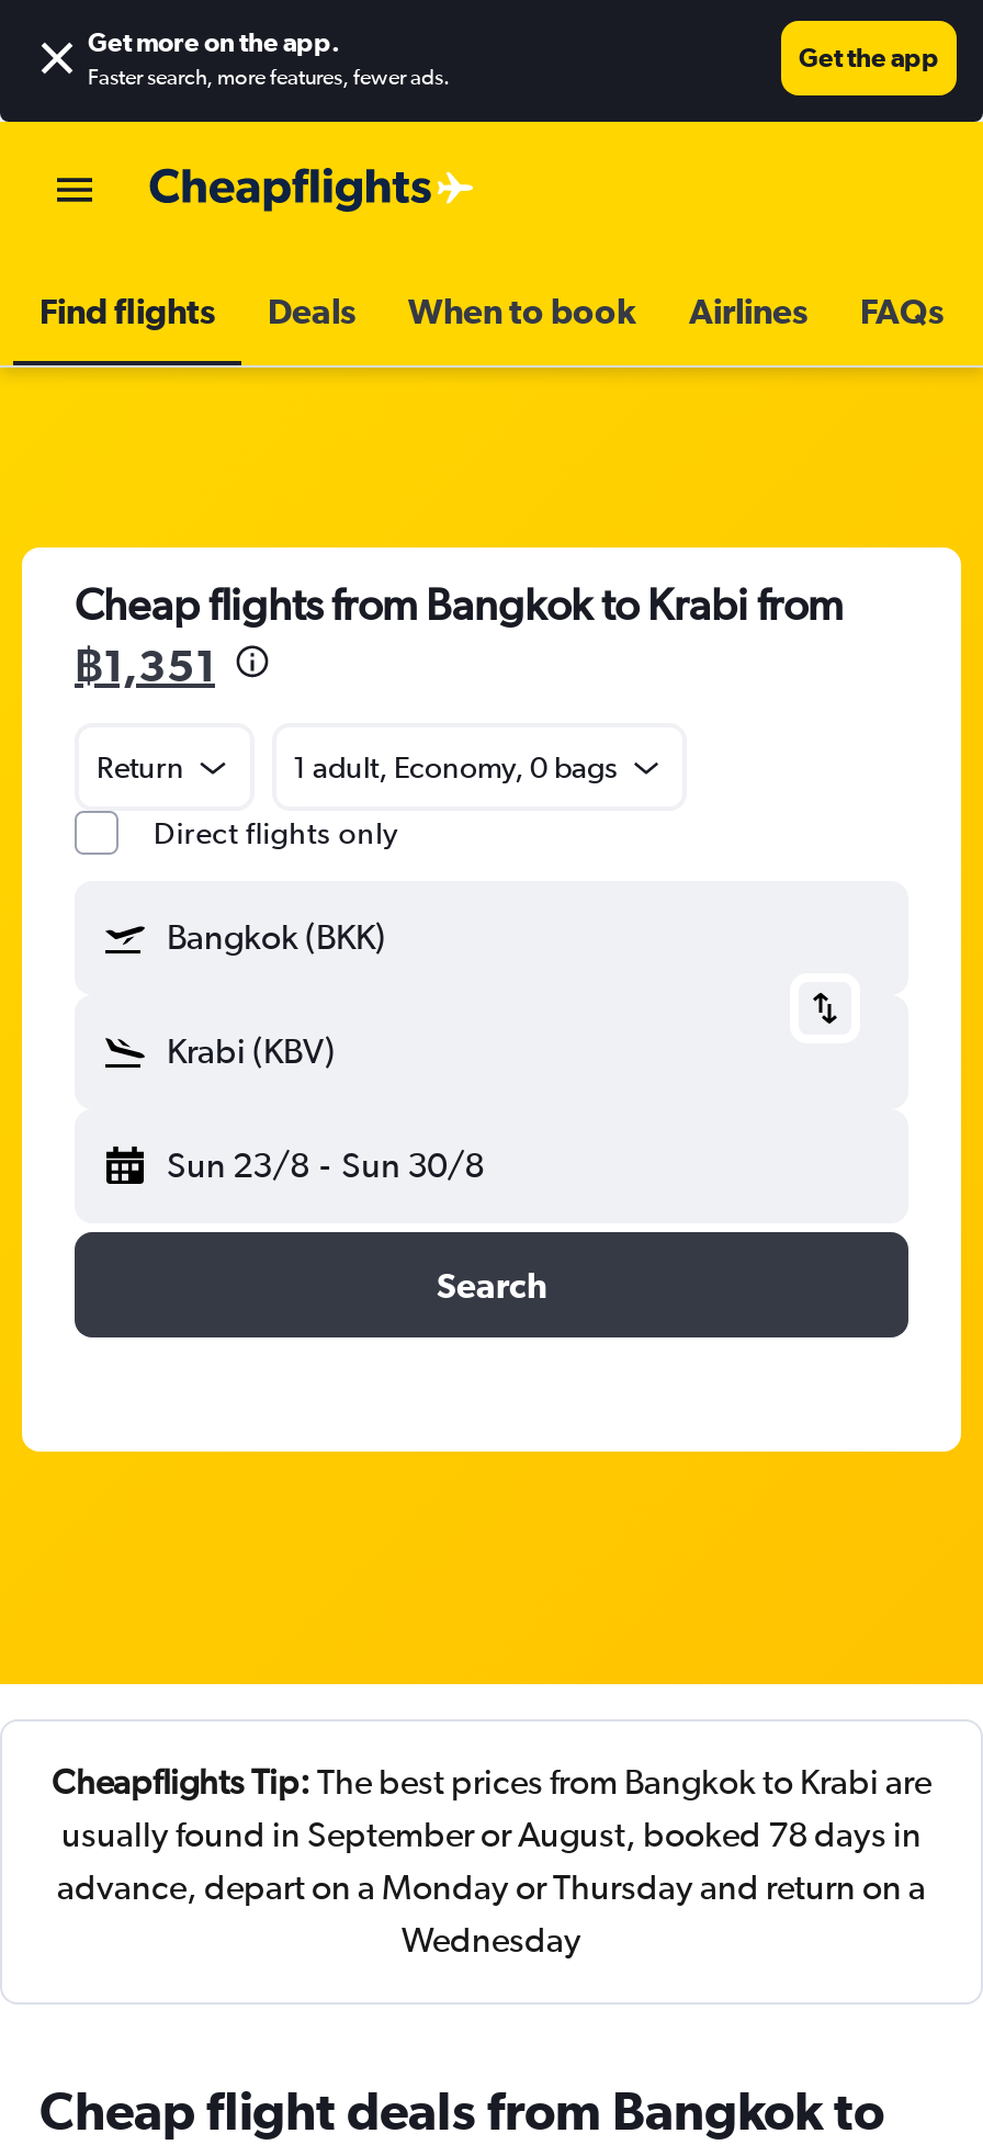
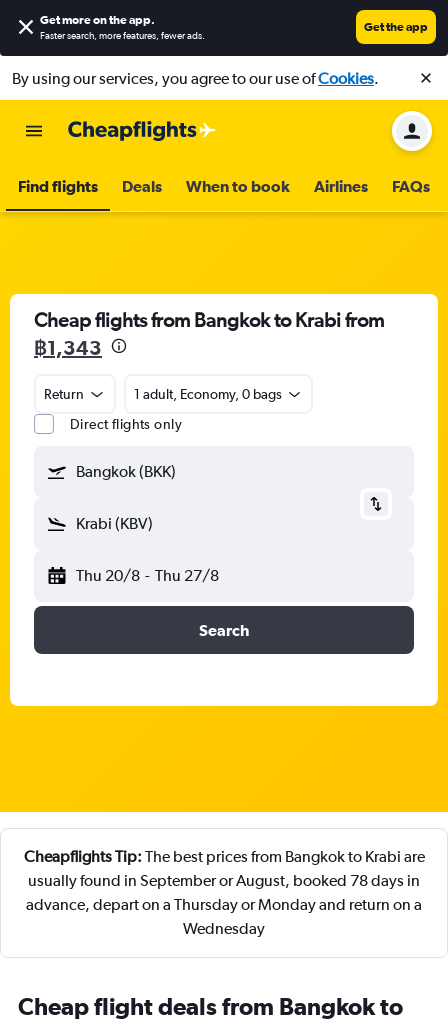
+ By using our services, you agree to our use ofCookies.

+ [image]

- ฿1,351
+ ฿1,343

- Sun 23/8 - Sun 30/8
+ Thu 20/8 - Thu 27/8

- advance, depart on a Monday or Thursday and return on a
+ advance, depart on a Thursday or Monday and return on a
